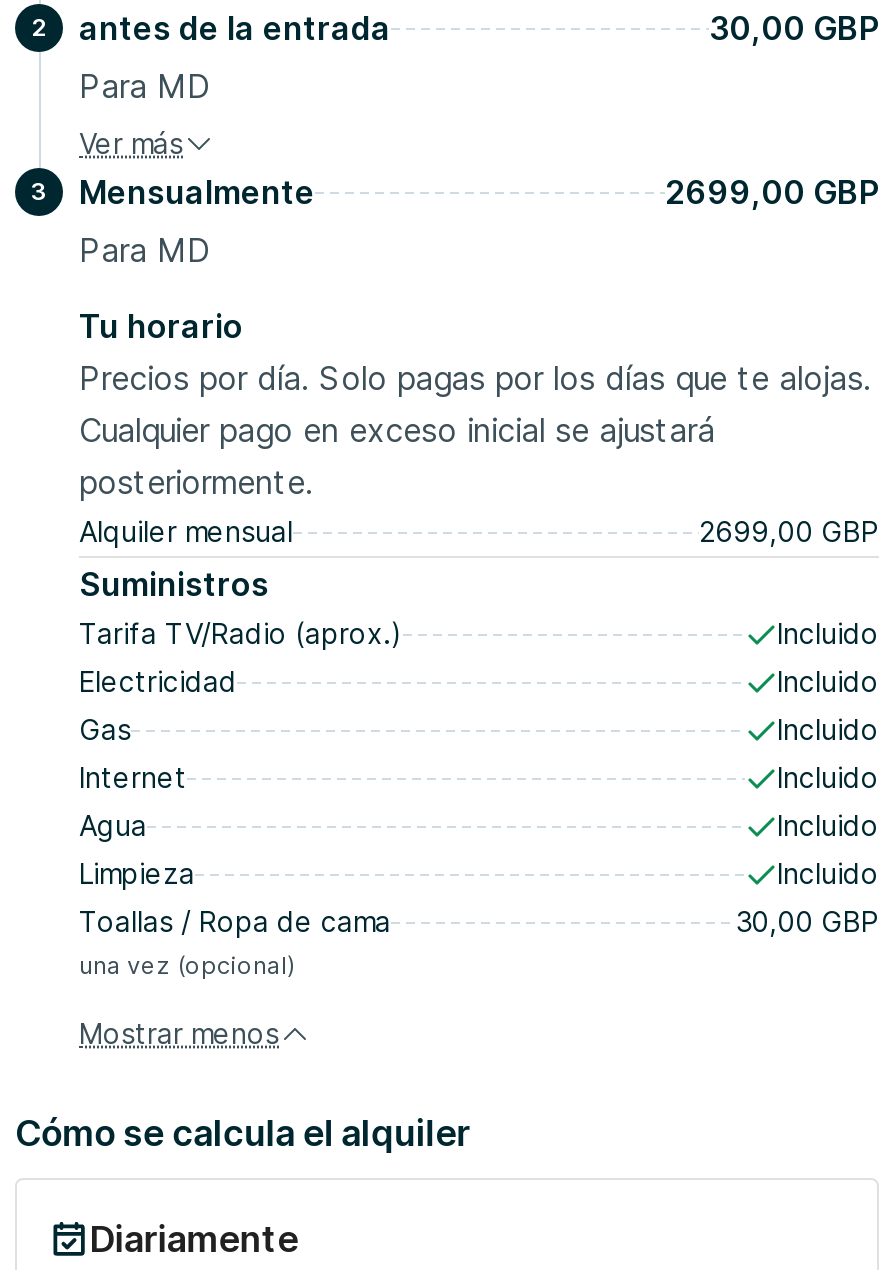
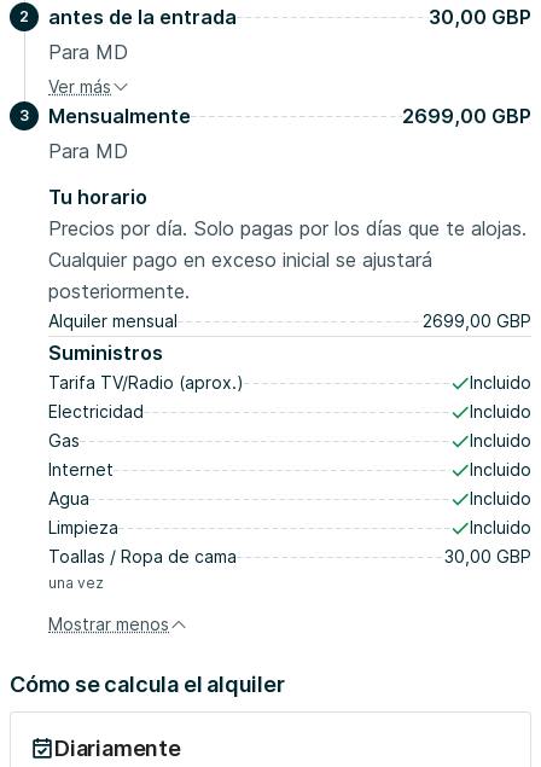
- una vez (opcional)
+ una vez
